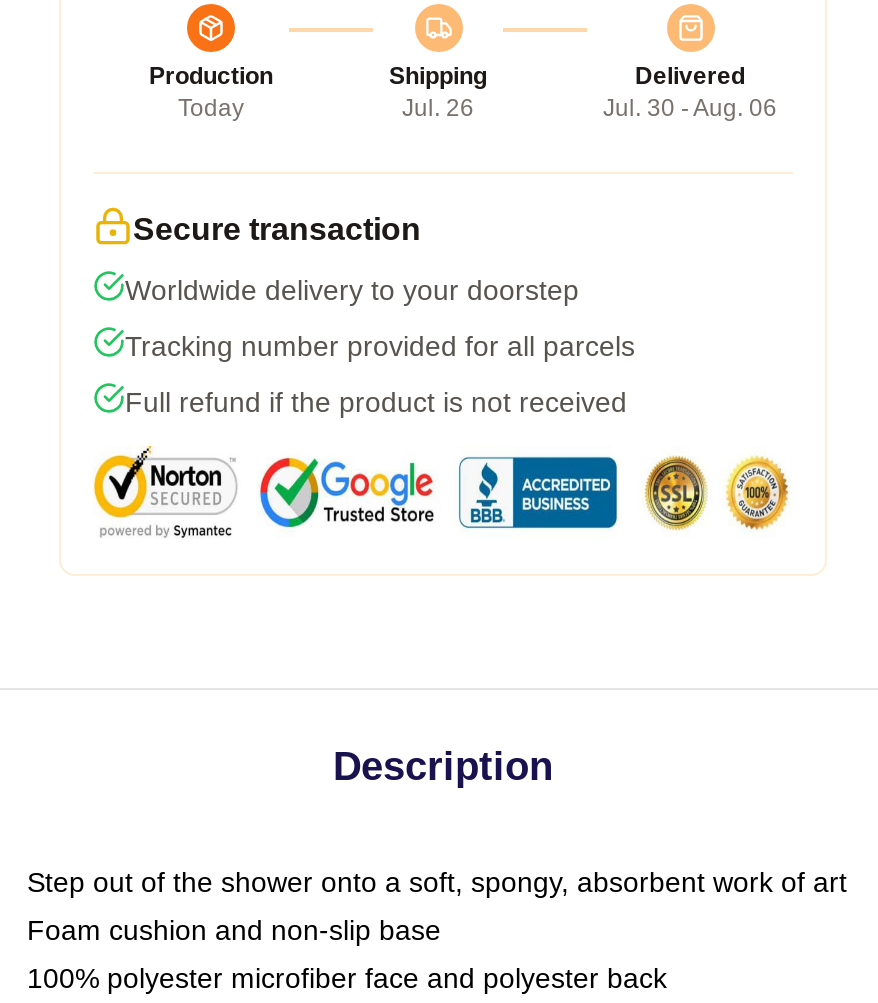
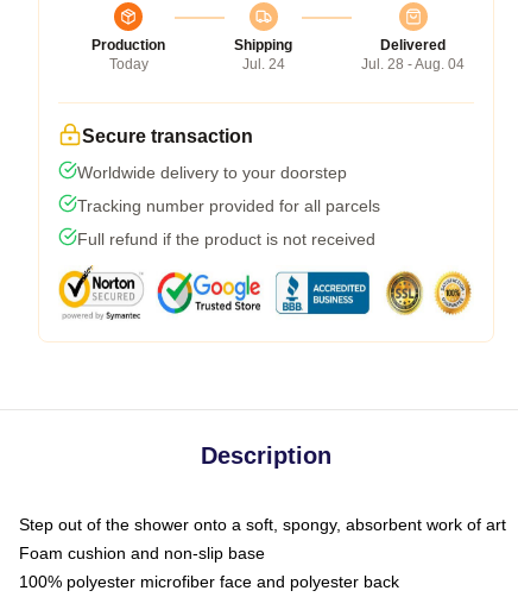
- Jul. 26
+ Jul. 24

- Jul. 30 - Aug. 06
+ Jul. 28 - Aug. 04
